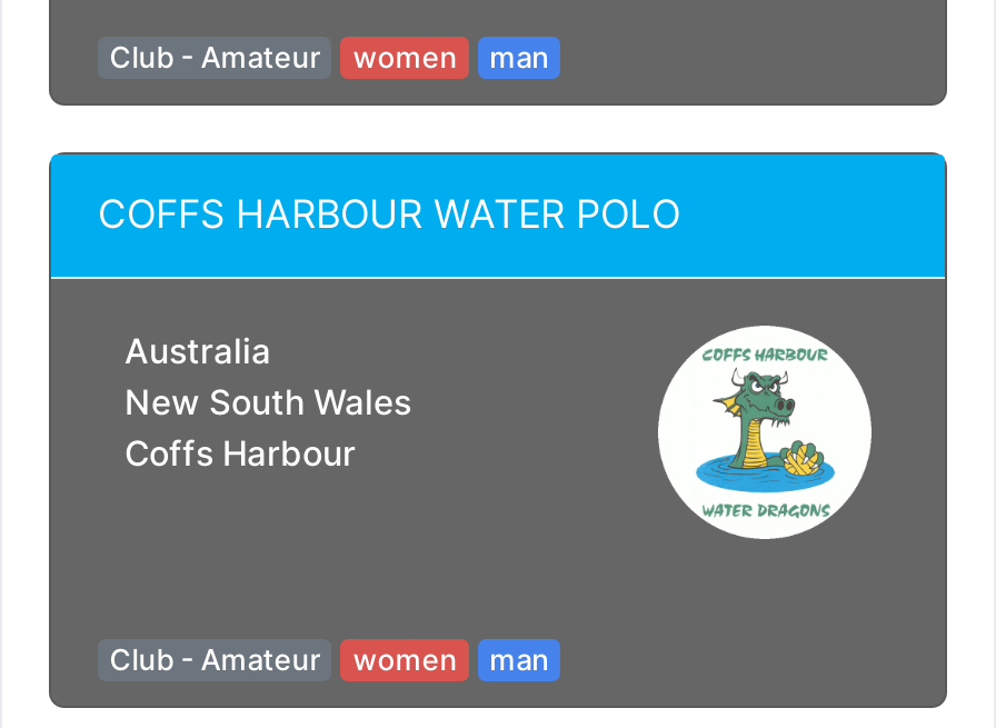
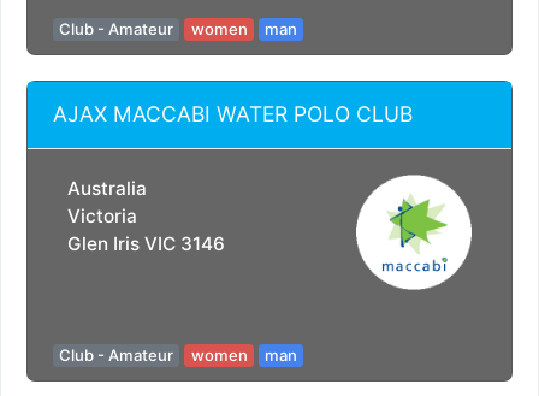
- COFFS HARBOUR WATER POLO
+ AJAX MACCABI WATER POLO CLUB

- [image]
+ [image]

- New South Wales
- Coffs Harbour
+ Victoria
+ Glen Iris VIC 3146
